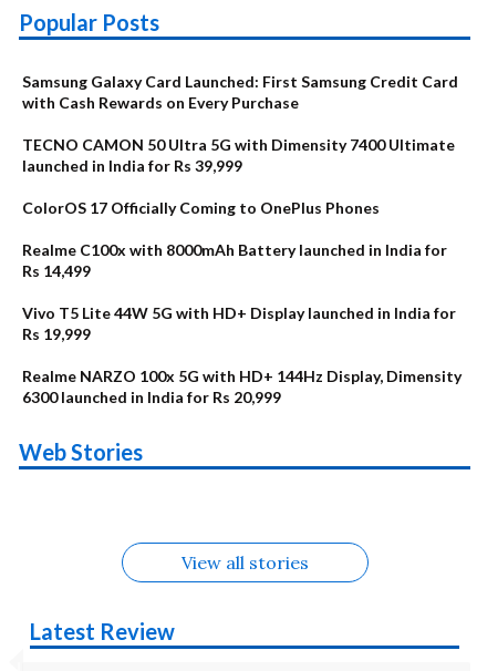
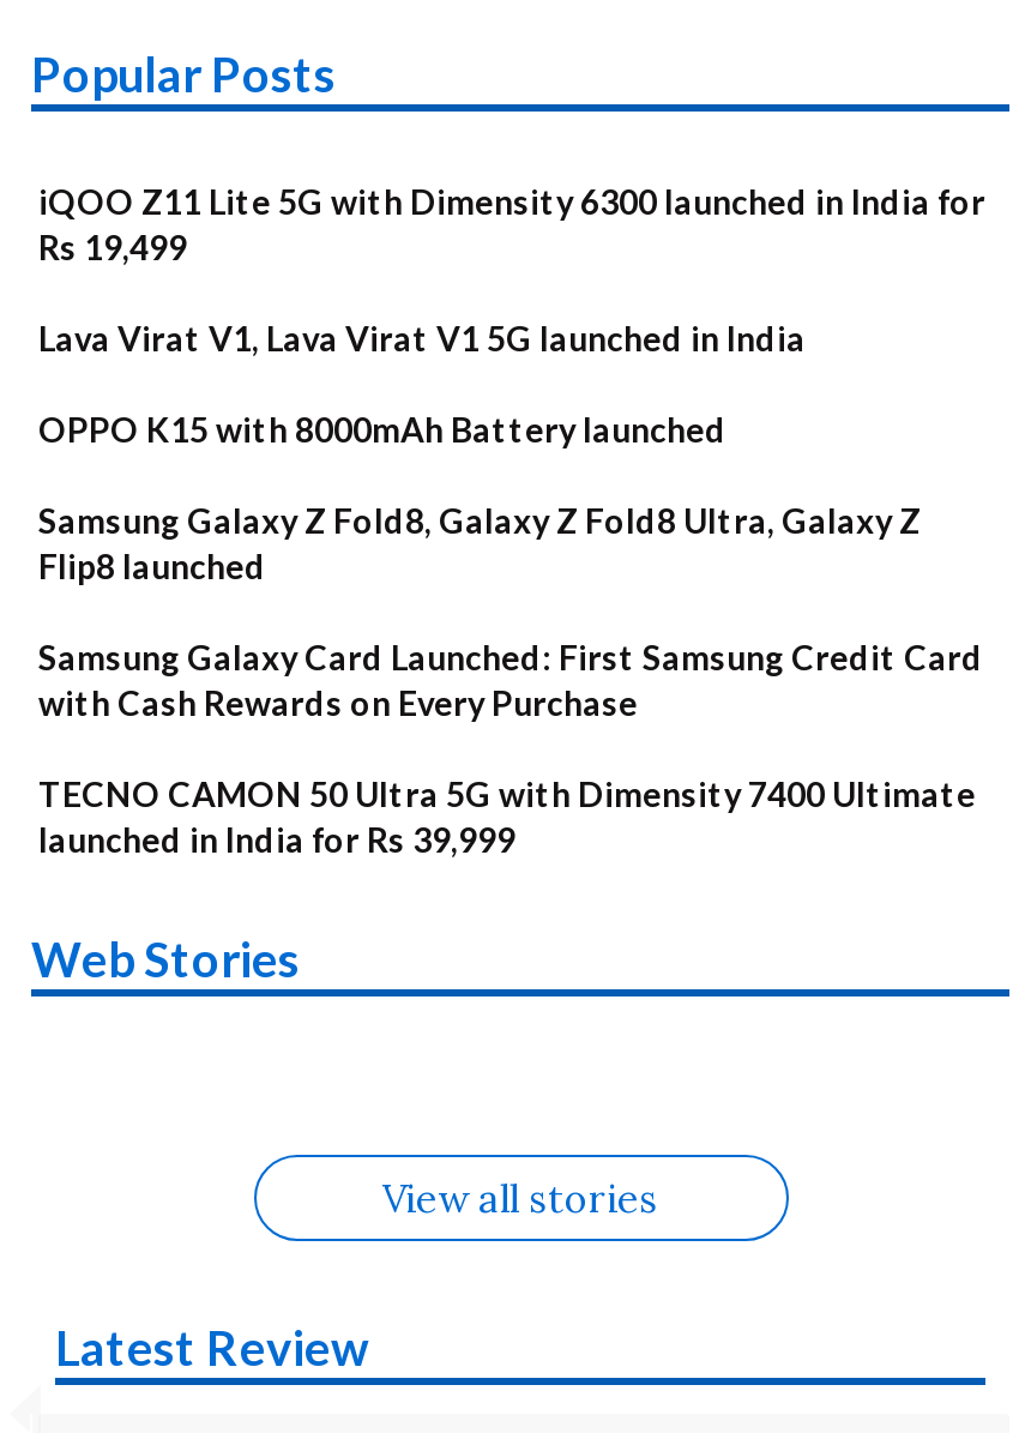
+ iQOO Z11 Lite 5G with Dimensity 6300 launched in India for
+ Rs 19,499
+ Lava Virat V1, Lava Virat V1 5G launched in India
+ OPPO K15 with 8000mAh Battery launched
+ Samsung Galaxy Z Fold8, Galaxy Z Fold8 Ultra, Galaxy Z
+ Flip8 launched

moved down: Samsung Galaxy Card Launched: First Samsung Credit Card | with Cash Rewards on Every Purchase | TECNO CAMON 50 Ultra 5G with Dimensity 7400 Ultimate | launched in India for Rs 39,999

- ColorOS 17 Officially Coming to OnePlus Phones
- Realme C100x with 8000mAh Battery launched in India for
- Rs 14,499
- Vivo T5 Lite 44W 5G with HD+ Display launched in India for
- Rs 19,999
- Realme NARZO 100x 5G with HD+ 144Hz Display, Dimensity
- 6300 launched in India for Rs 20,999
